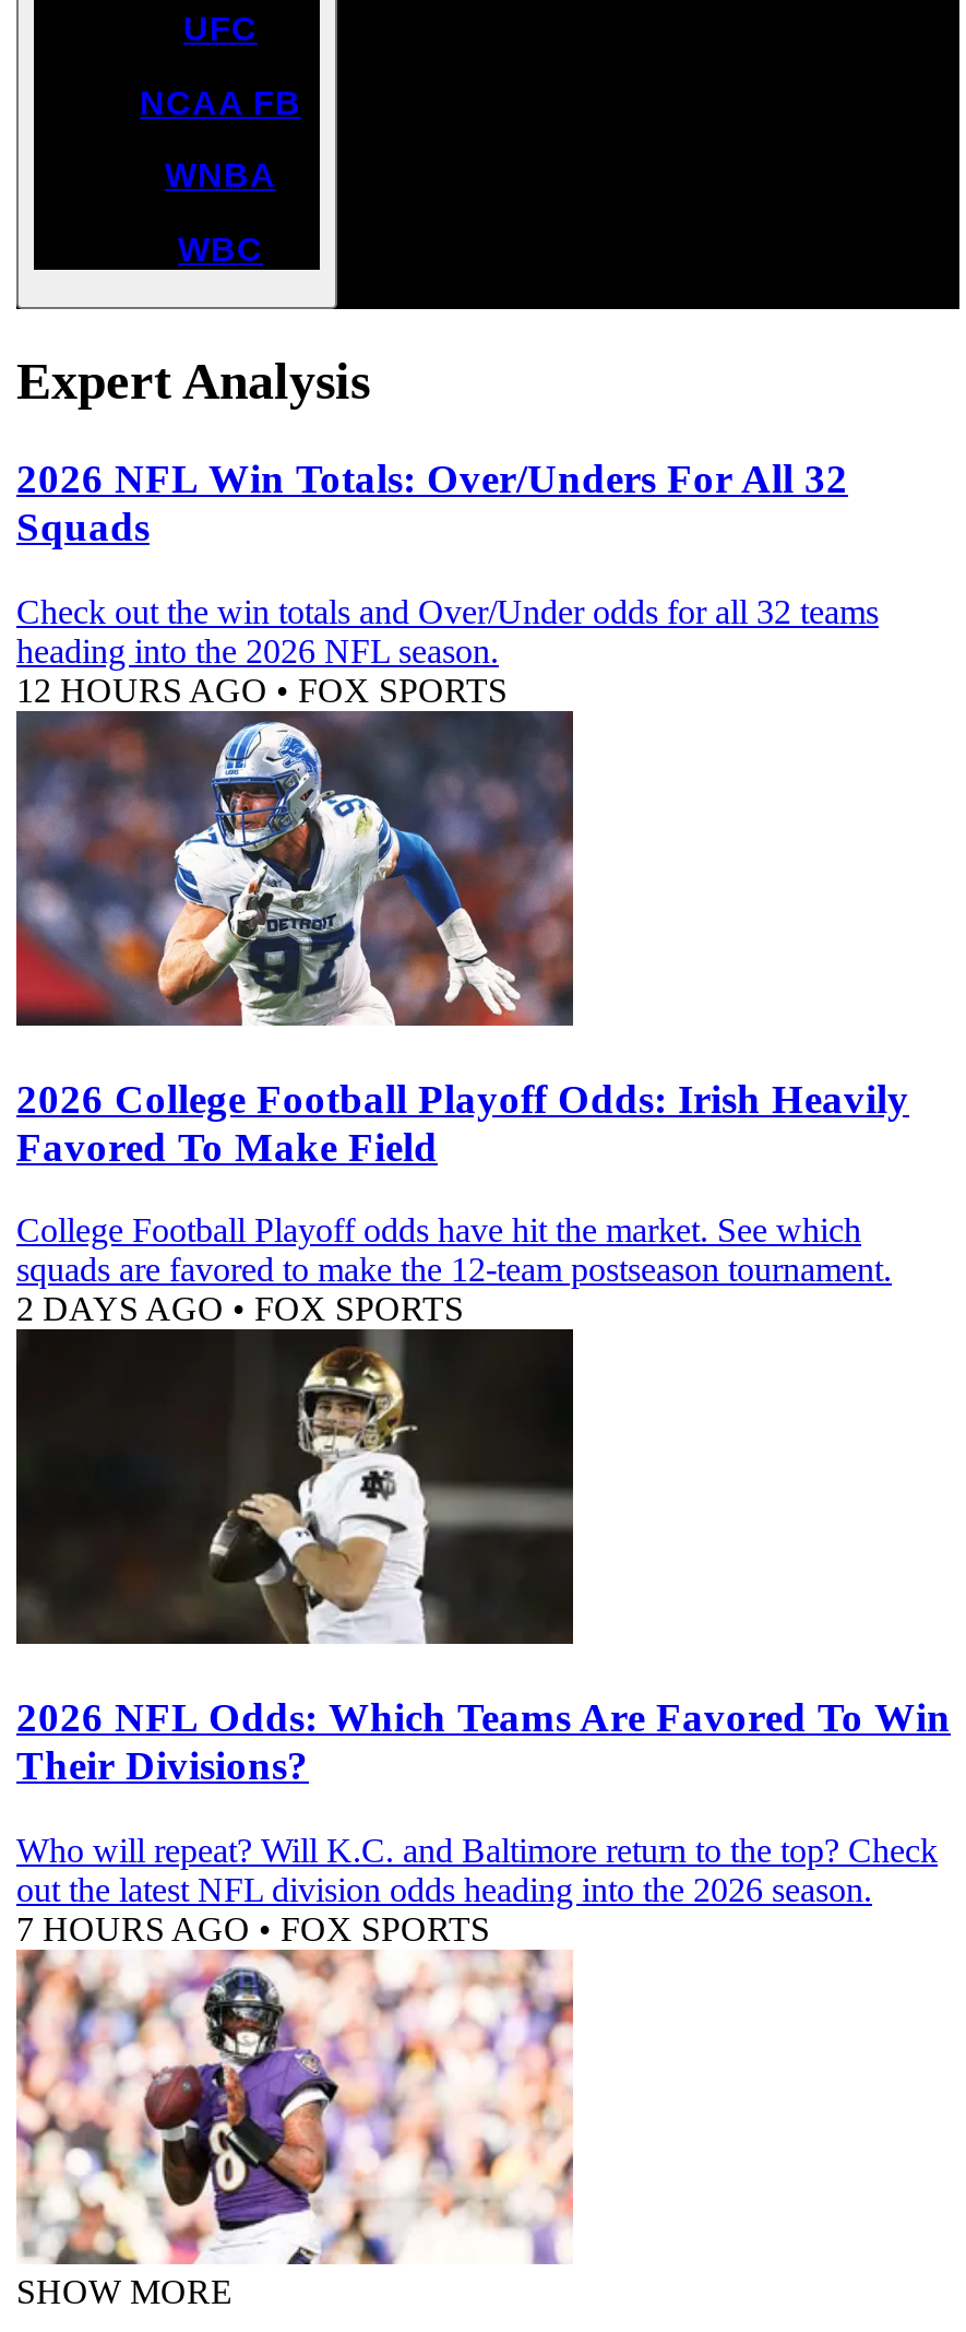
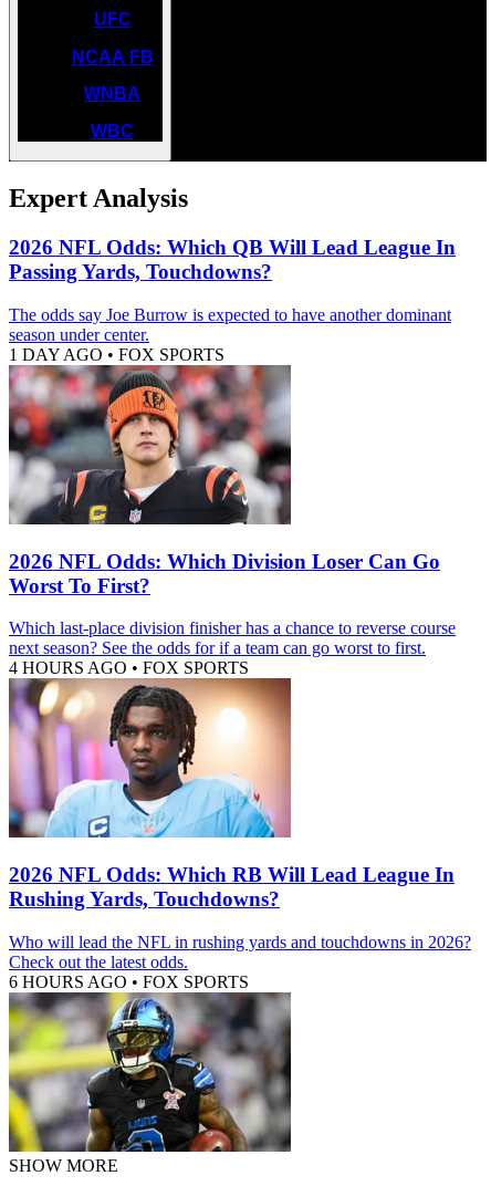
- 2026 NFL Win Totals: Over/Unders For All 32
- Squads
+ 2026 NFL Odds: Which QB Will Lead League In
+ Passing Yards, Touchdowns?

- Check out the win totals and Over/Under odds for all 32 teams
- heading into the 2026 NFL season.
- 12 HOURS AGO • FOX SPORTS
+ The odds say Joe Burrow is expected to have another dominant
+ season under center.
+ 1 DAY AGO • FOX SPORTS

- [image]
- 2026 College Football Playoff Odds: Irish Heavily
- Favored To Make Field
+ [image]
+ 2026 NFL Odds: Which Division Loser Can Go
+ Worst To First?

- [image]
- College Football Playoff odds have hit the market. See which
- squads are favored to make the 12-team postseason tournament.
- 2 DAYS AGO • FOX SPORTS
+ [image]
+ Which last-place division finisher has a chance to reverse course
+ next season? See the odds for if a team can go worst to first.
+ 4 HOURS AGO • FOX SPORTS

- 2026 NFL Odds: Which Teams Are Favored To Win
- Their Divisions?
+ 2026 NFL Odds: Which RB Will Lead League In
+ Rushing Yards, Touchdowns?

- Who will repeat? Will K.C. and Baltimore return to the top? Check
- out the latest NFL division odds heading into the 2026 season.
- 7 HOURS AGO • FOX SPORTS
+ Who will lead the NFL in rushing yards and touchdowns in 2026?
+ Check out the latest odds.
+ 6 HOURS AGO • FOX SPORTS

- [image]
+ [image]
